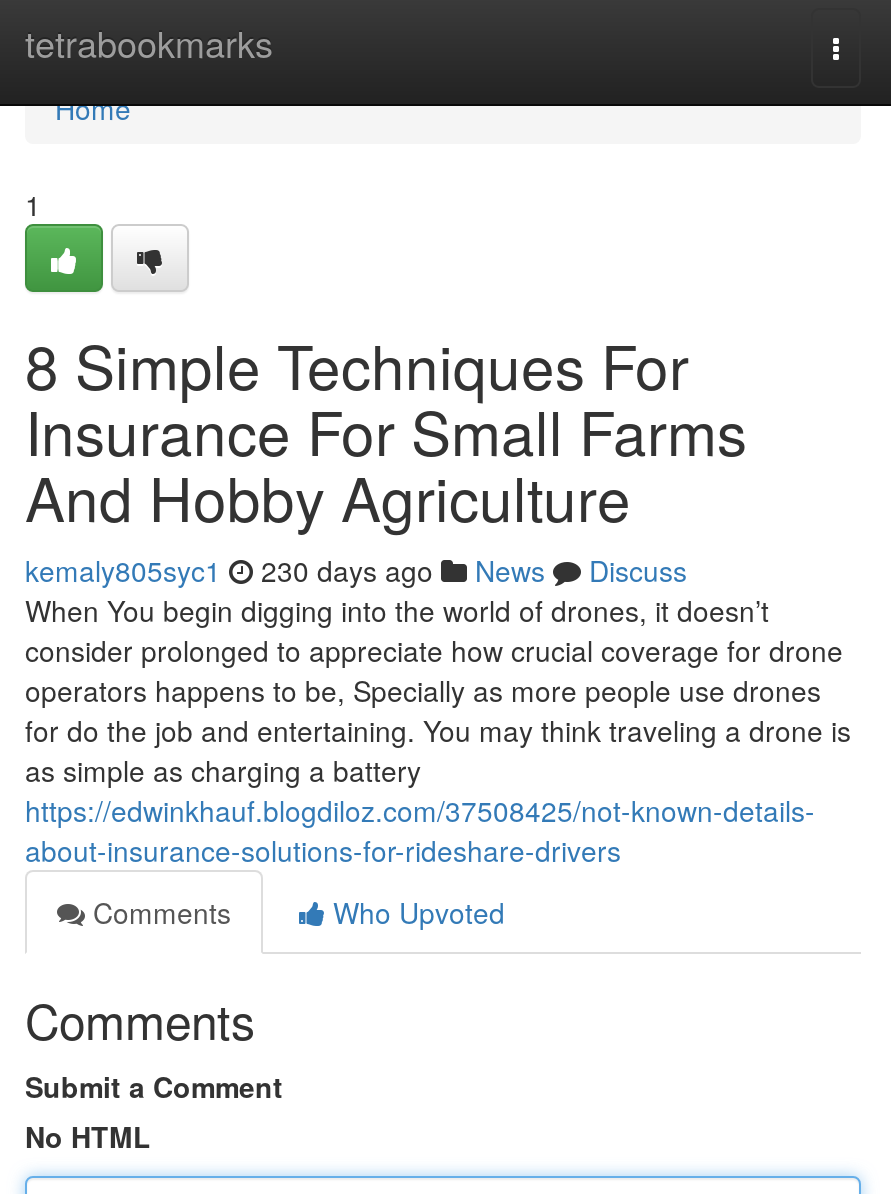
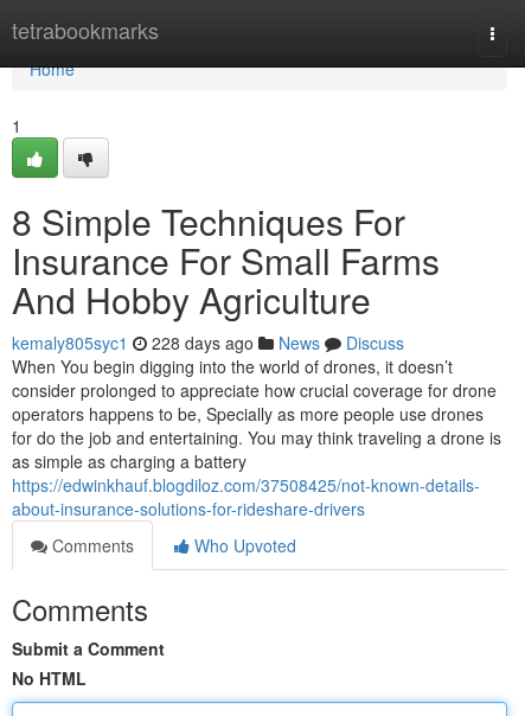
- kemaly805syc1 230 days ago News Discuss
+ kemaly805syc1 228 days ago News Discuss
